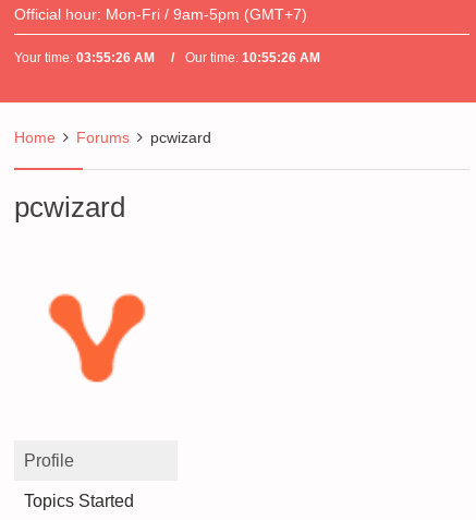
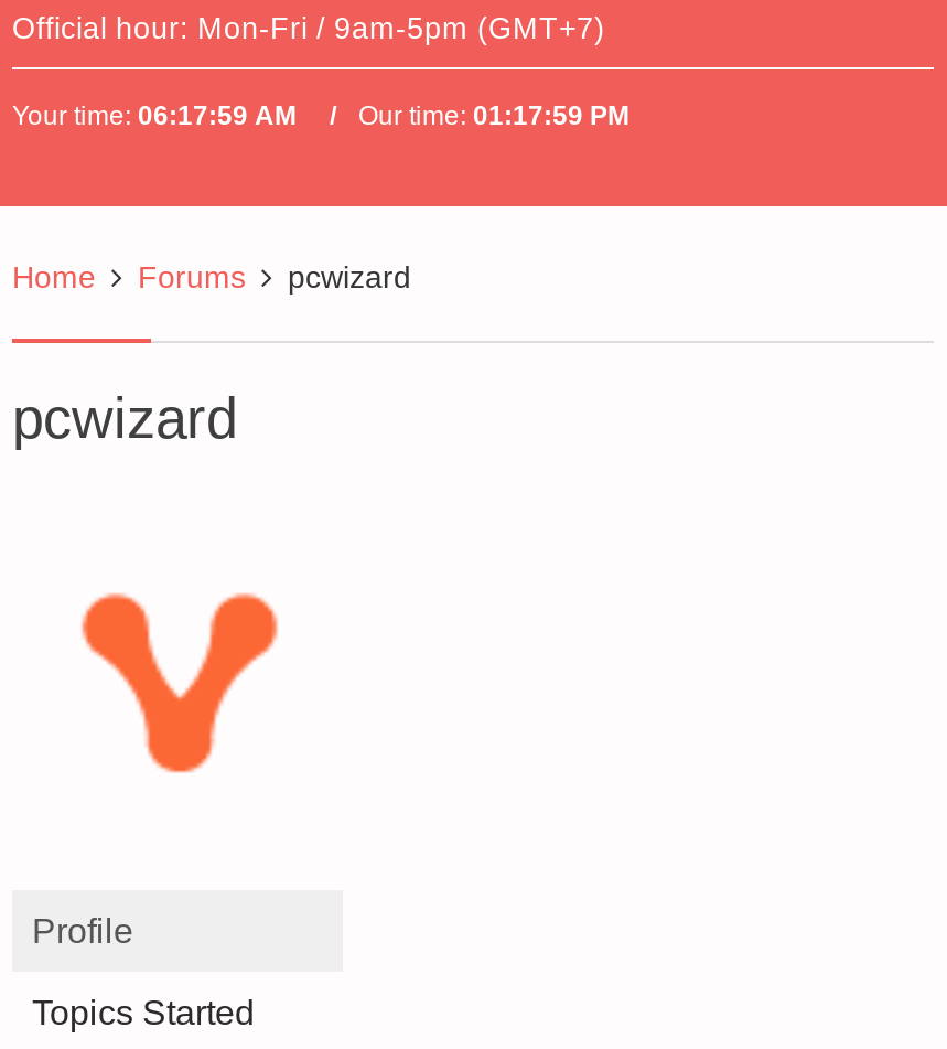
- Your time: 03:55:26 AM
+ Your time: 06:17:59 AM

- Our time: 10:55:26 AM
+ Our time: 01:17:59 PM
